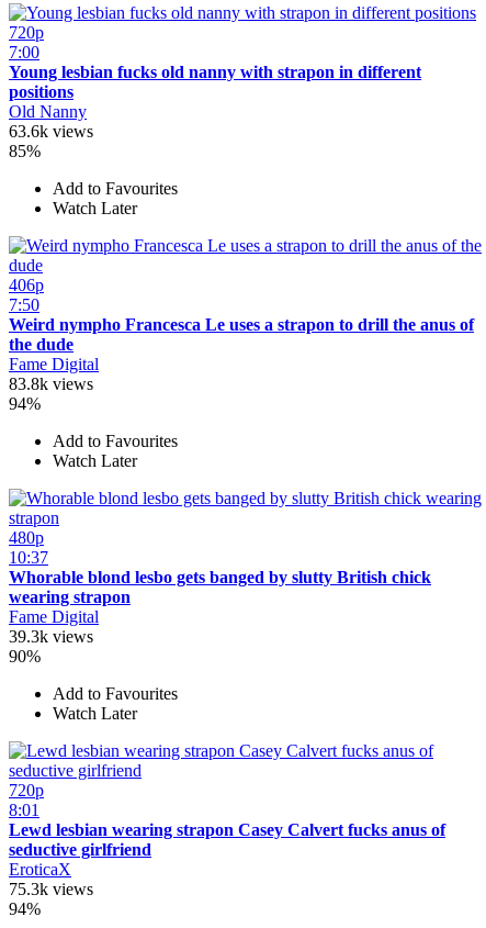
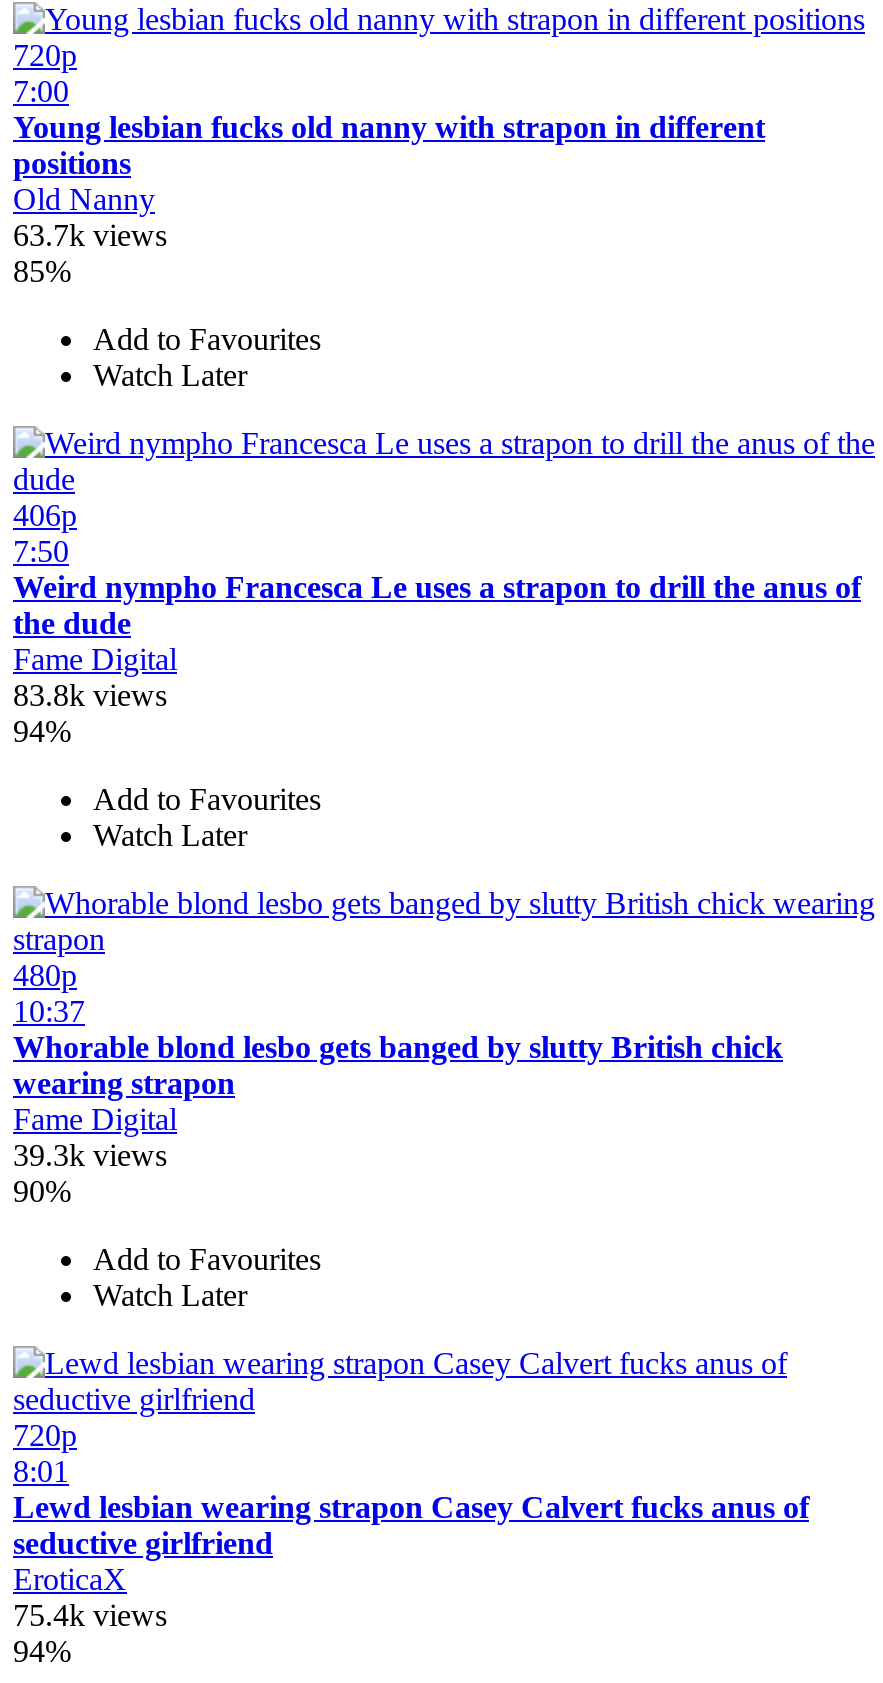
- 63.6k views
+ 63.7k views

- 75.3k views
+ 75.4k views
